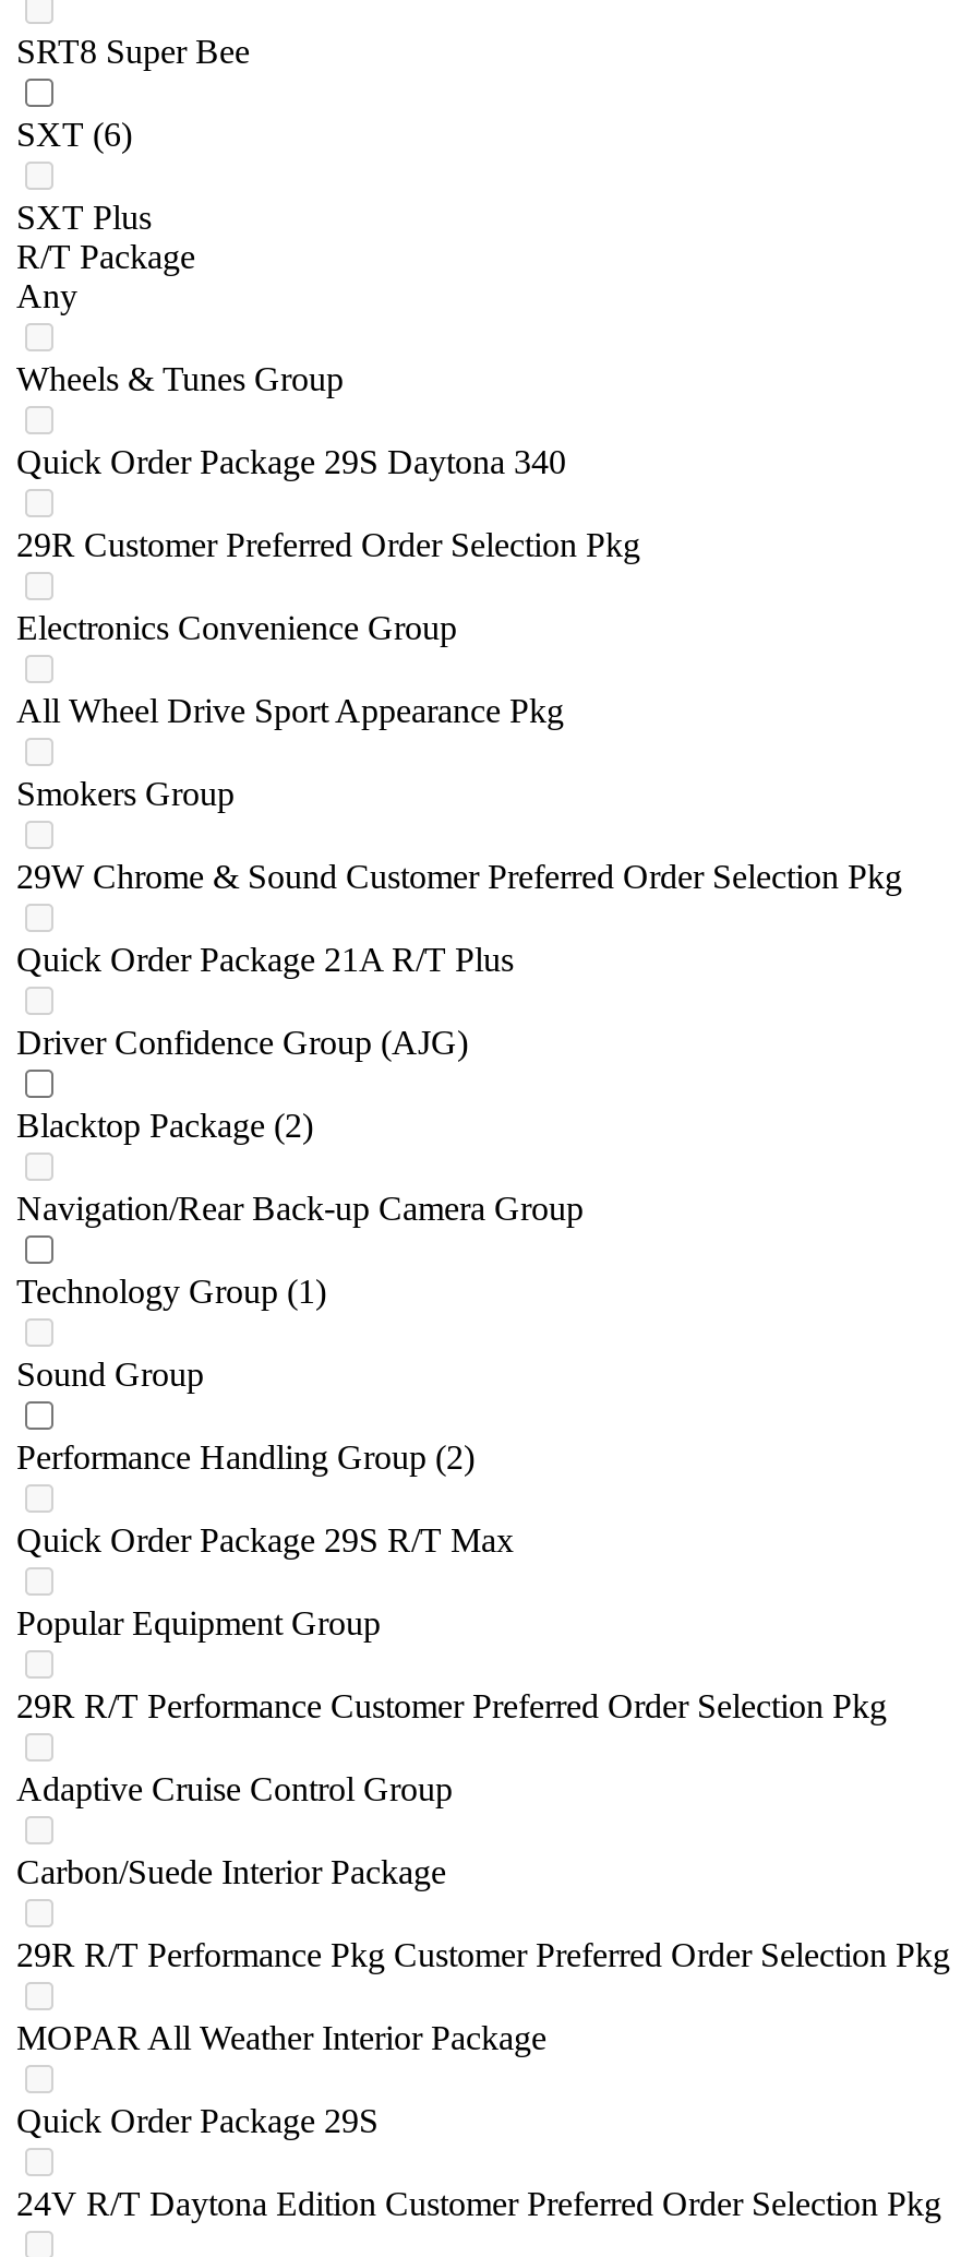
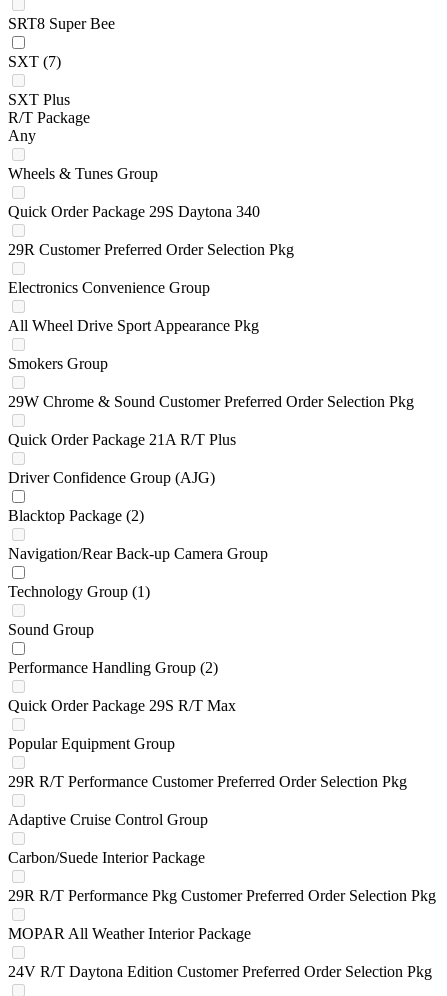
- SXT (6)
+ SXT (7)

- Quick Order Package 29S
